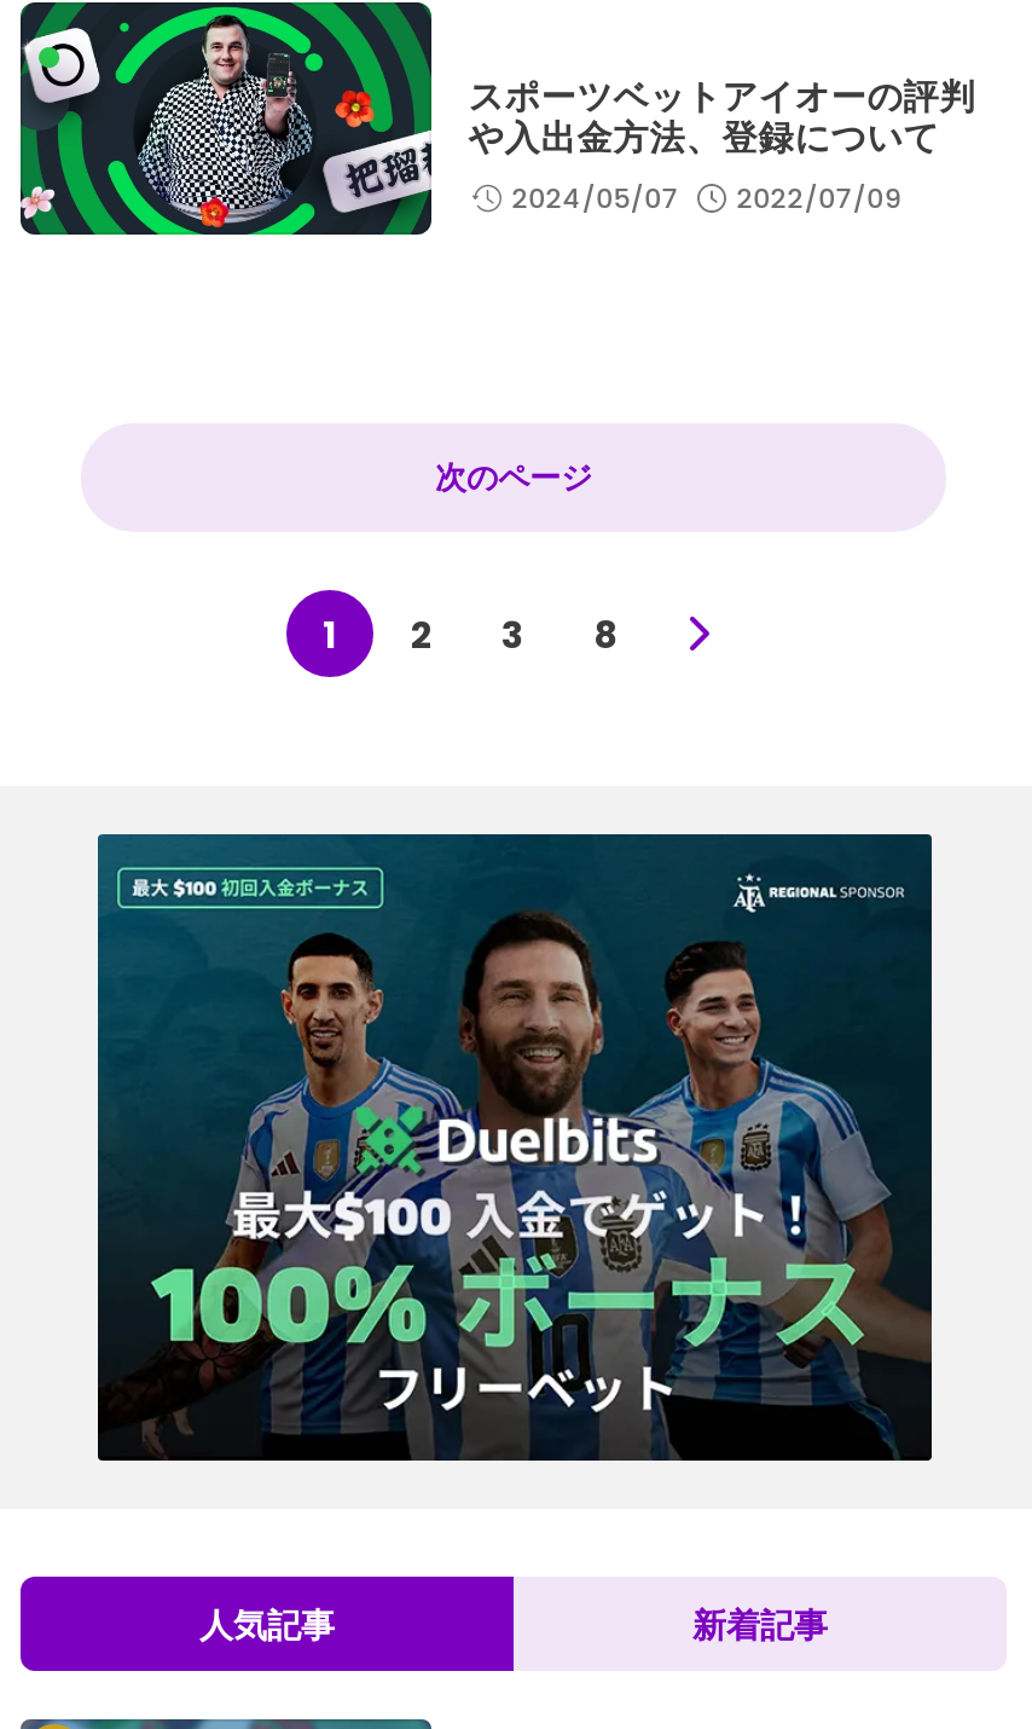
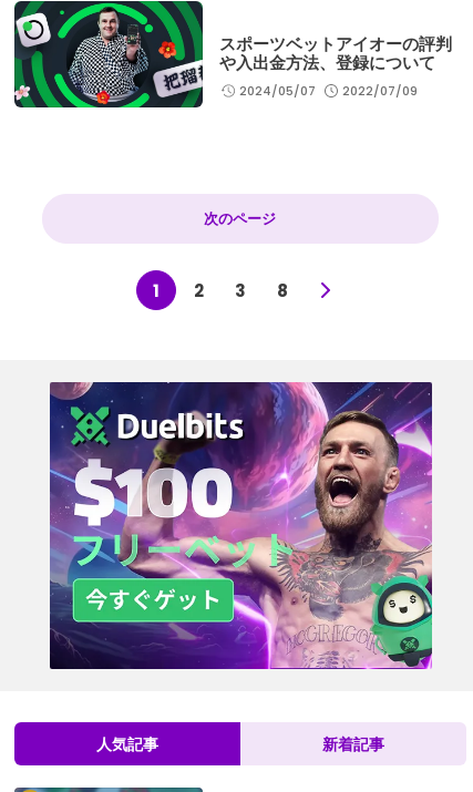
- [image]
+ [image]
